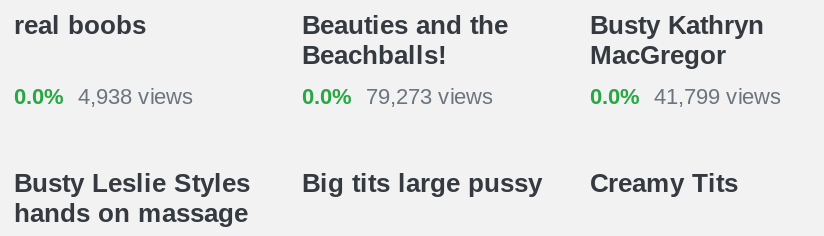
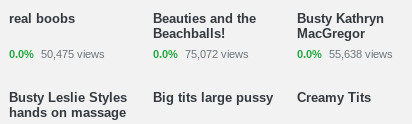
- 0.0% 4,938 views
+ 0.0% 50,475 views

- 0.0% 79,273 views
+ 0.0% 75,072 views

- 0.0% 41,799 views
+ 0.0% 55,638 views
